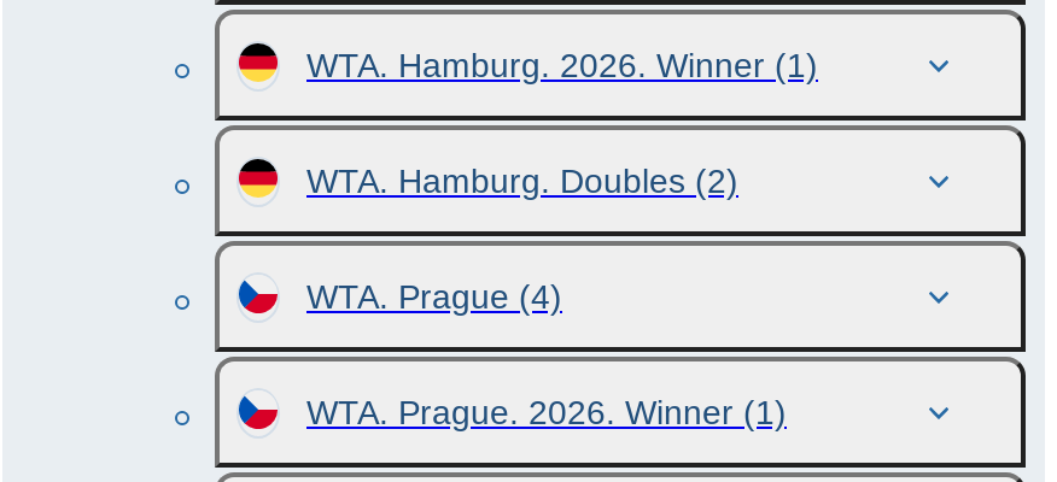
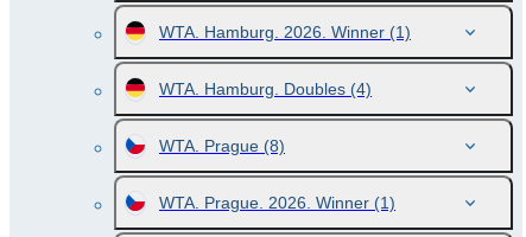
- WTA. Hamburg. Doubles (2)
+ WTA. Hamburg. Doubles (4)

- WTA. Prague (4)
+ WTA. Prague (8)
